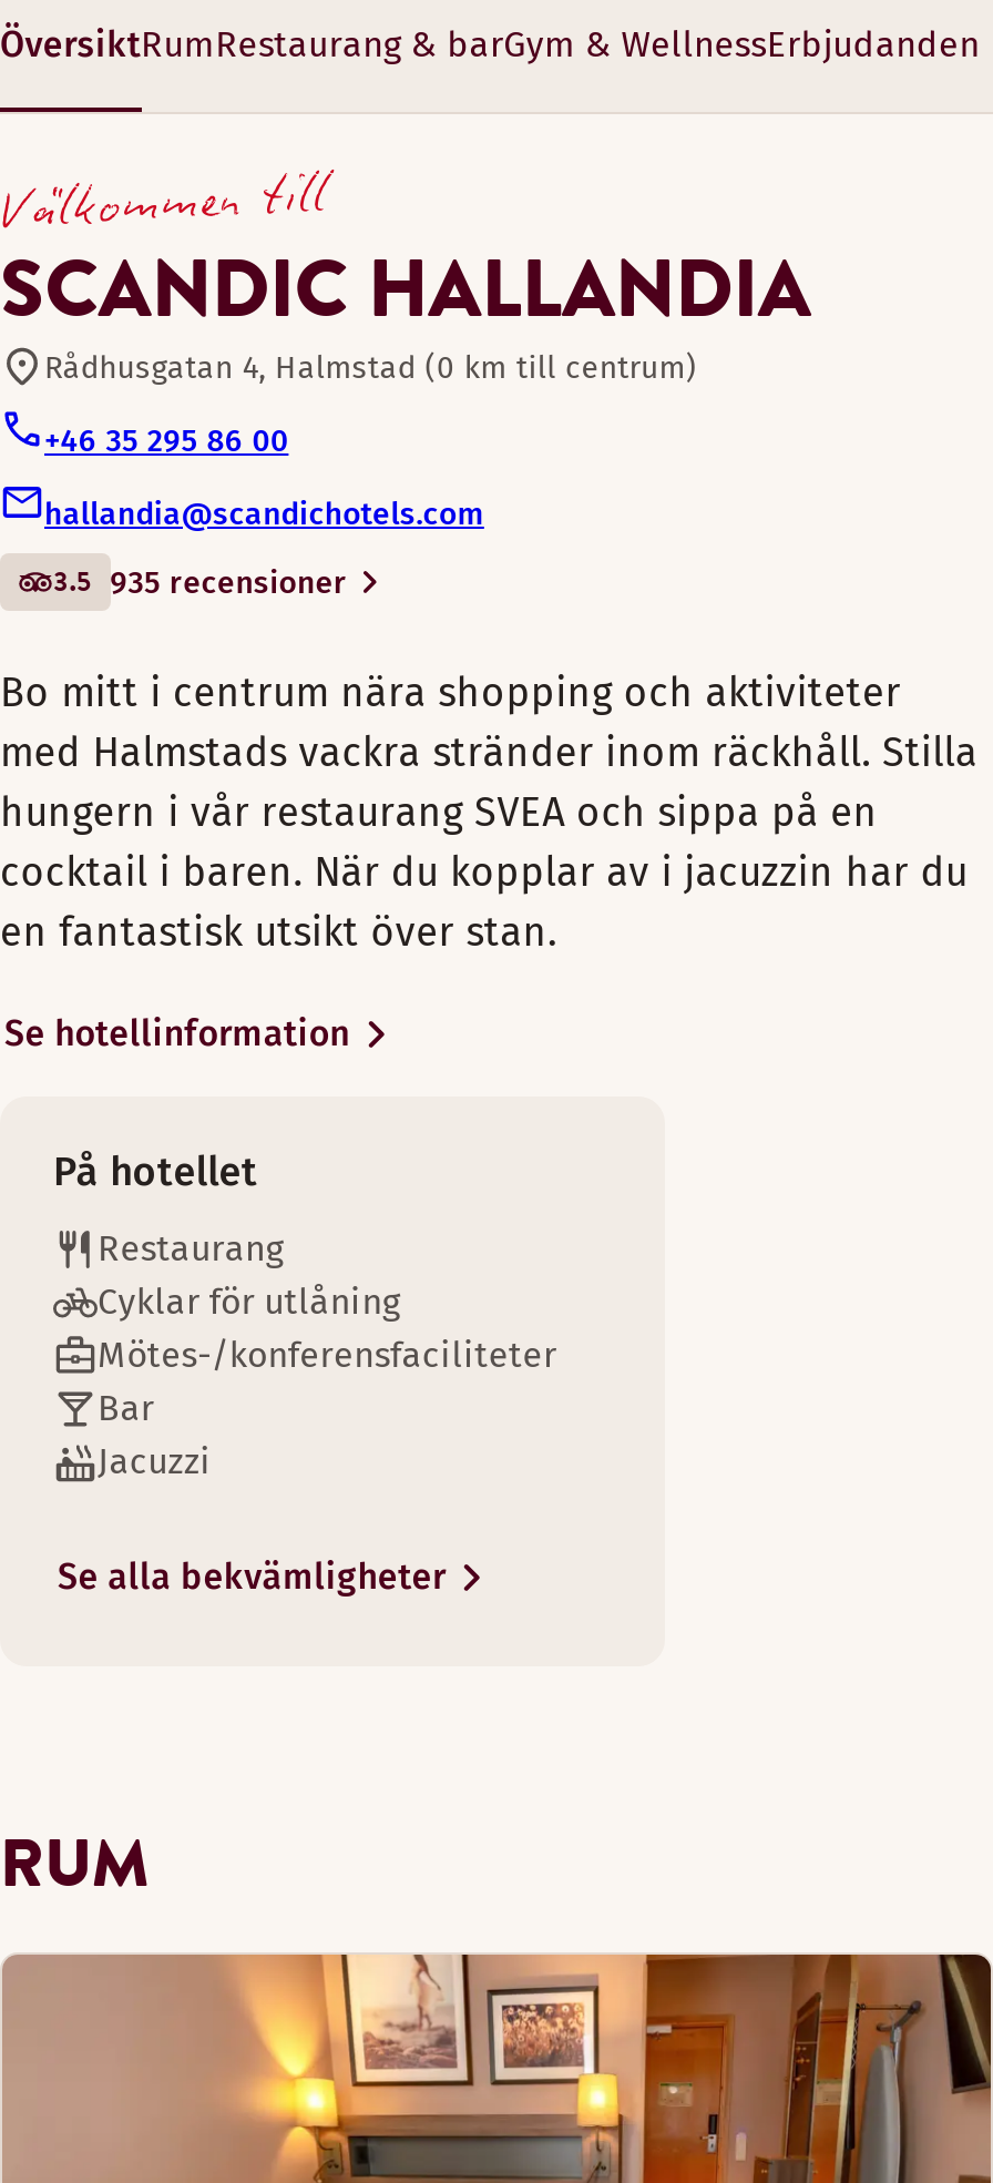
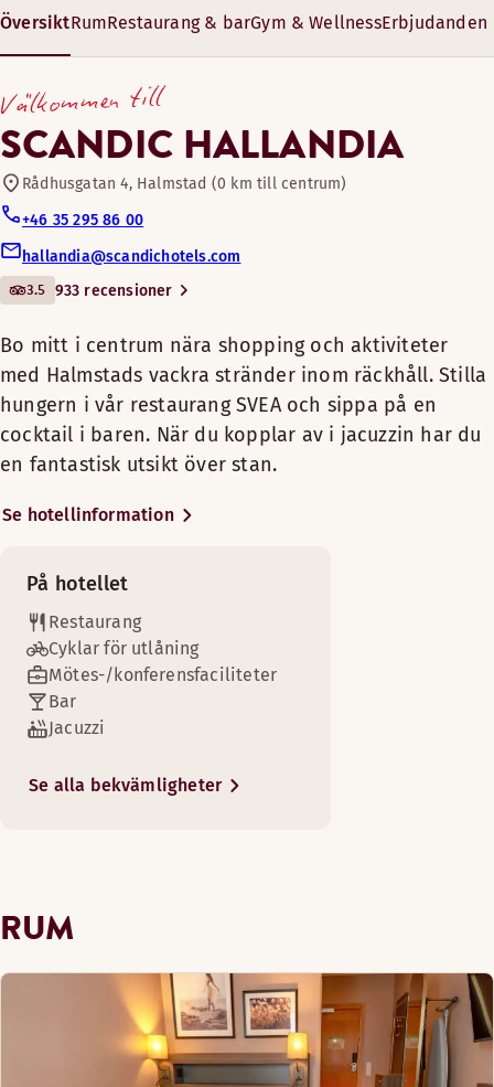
- 3.5 935 recensioner
+ 3.5 933 recensioner
